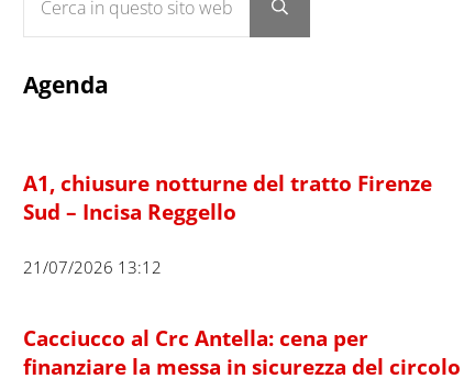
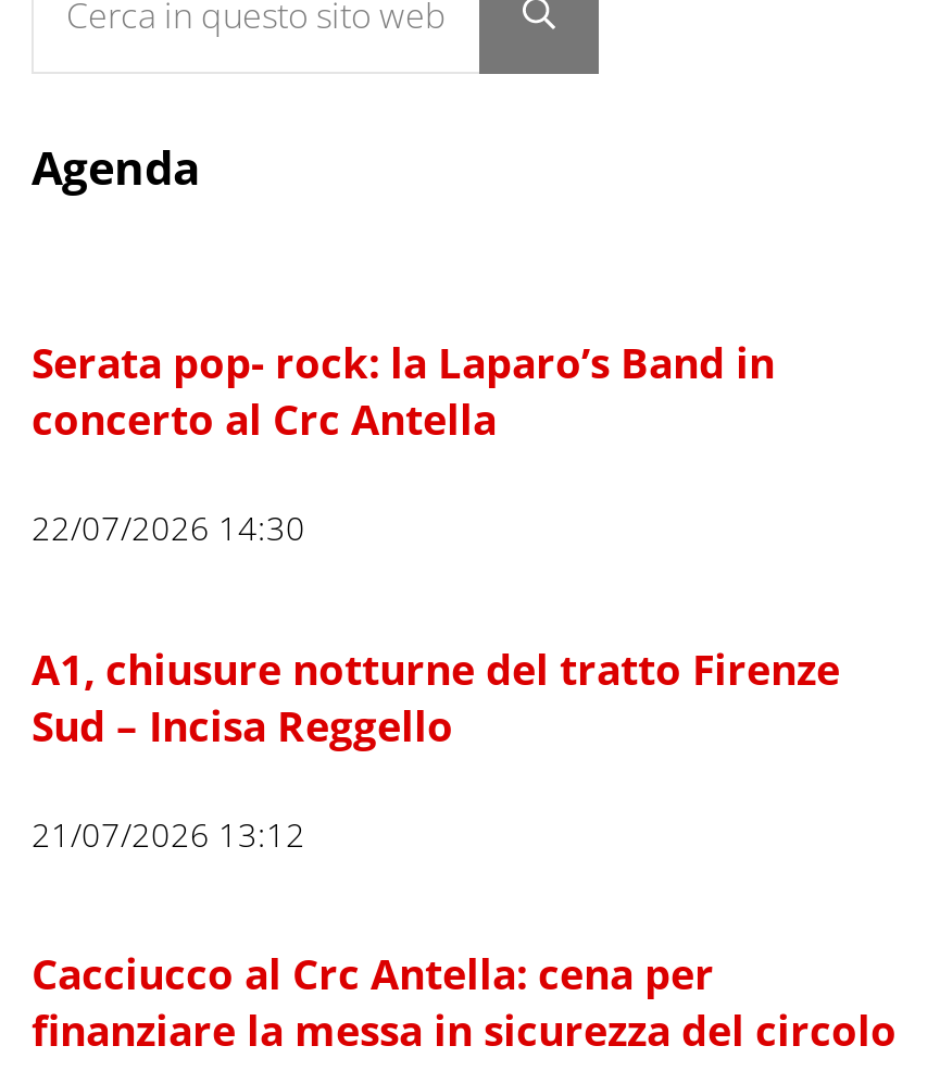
+ Serata pop- rock: la Laparo’s Band in
+ concerto al Crc Antella
+ 22/07/2026 14:30
